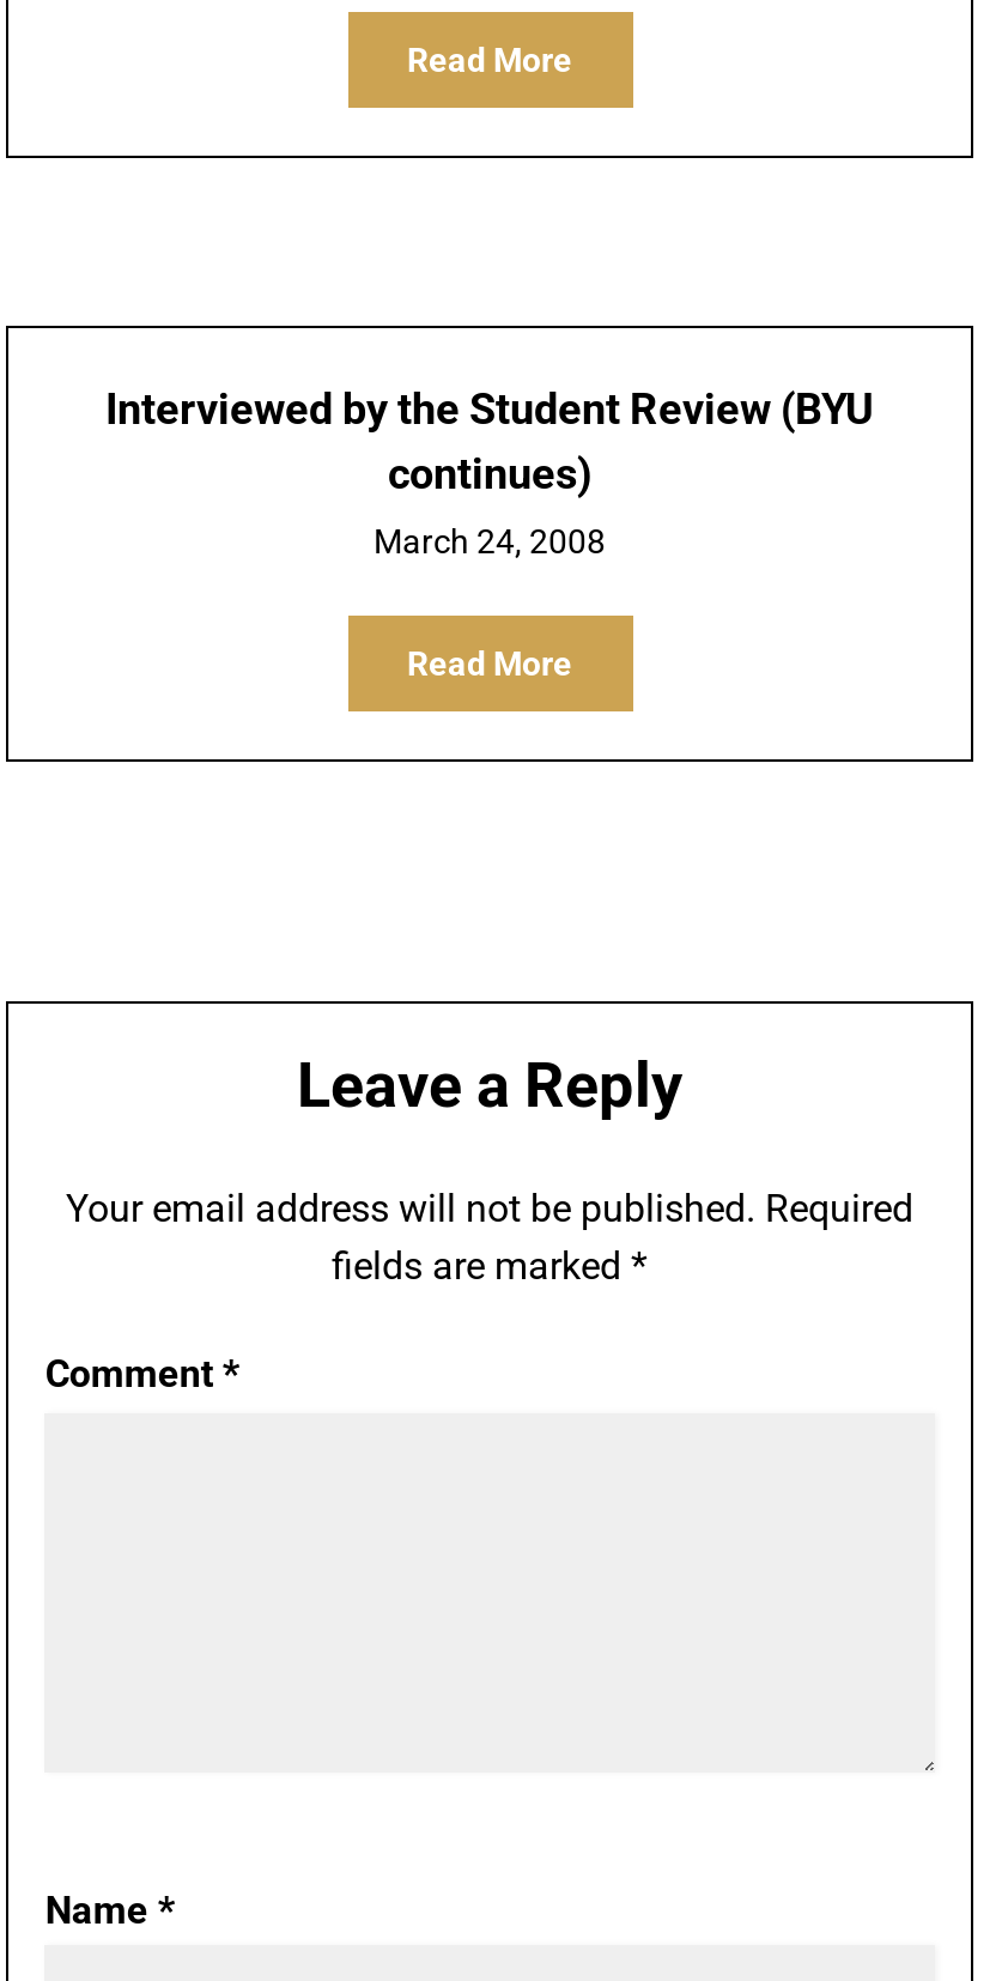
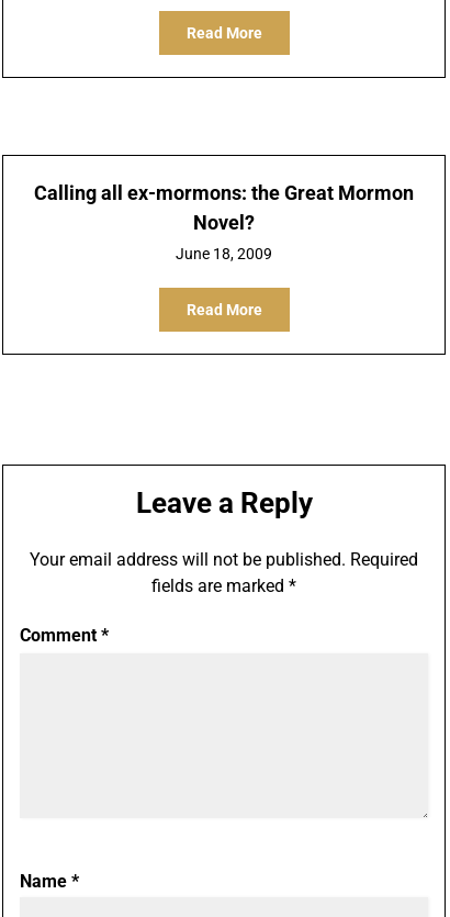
- Interviewed by the Student Review (BYU
- continues)
+ Calling all ex-mormons: the Great Mormon
+ Novel?

- March 24, 2008
+ June 18, 2009
